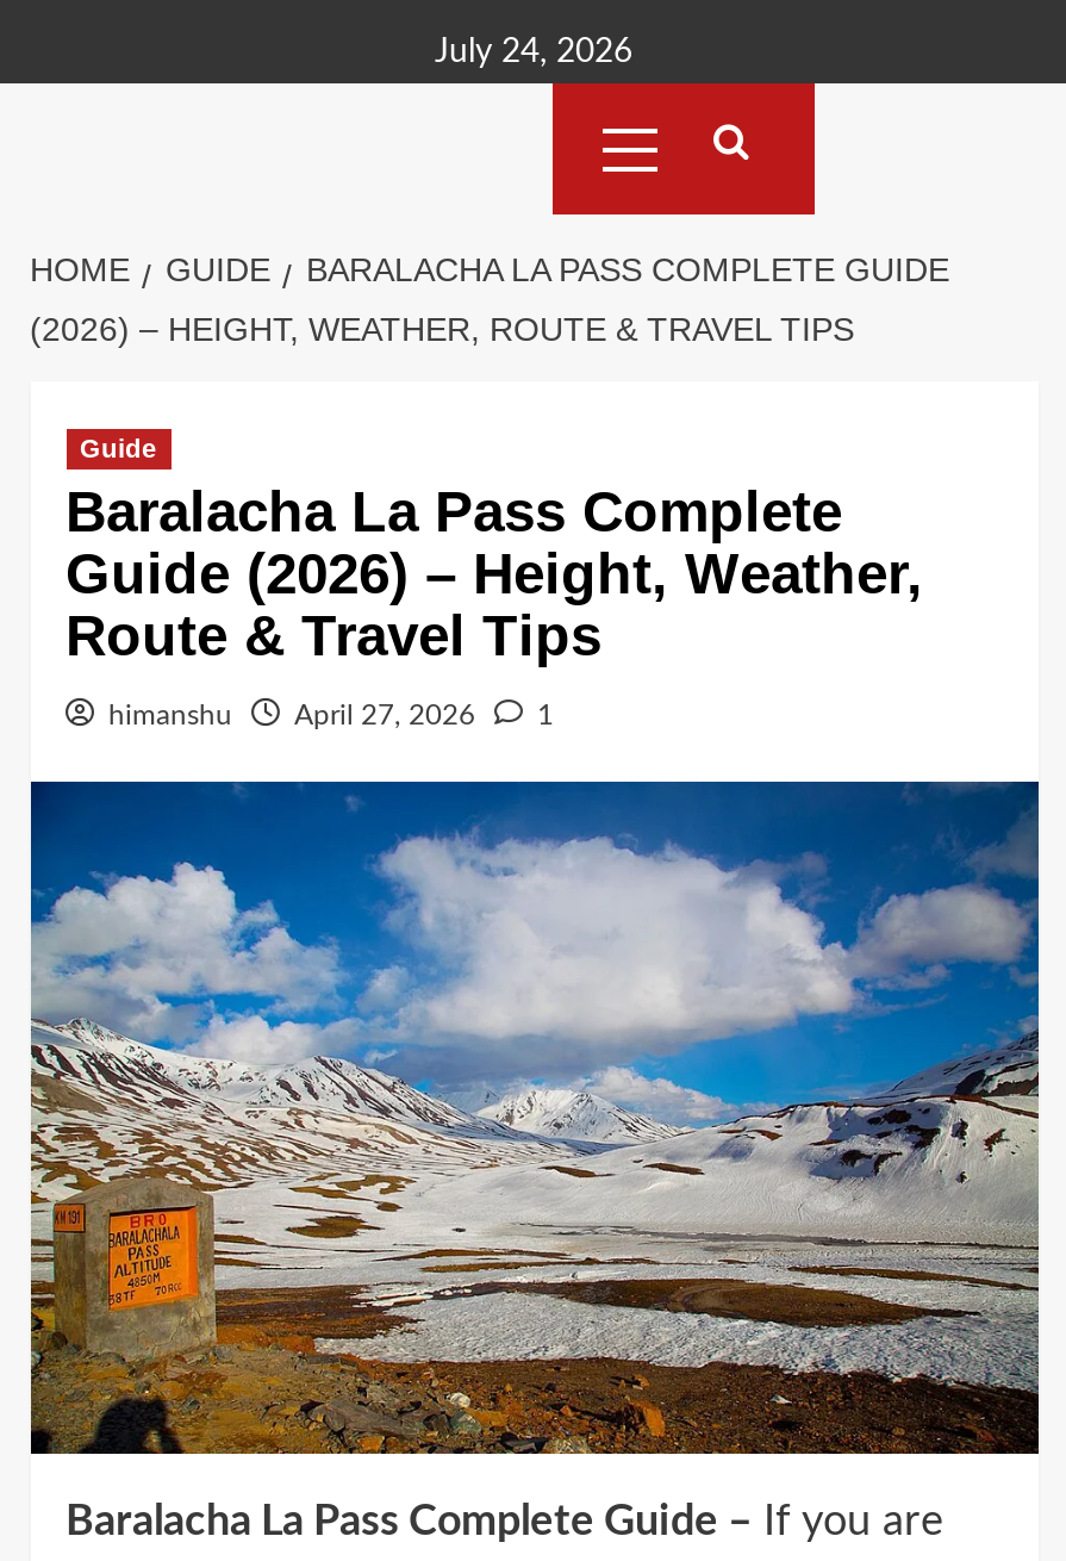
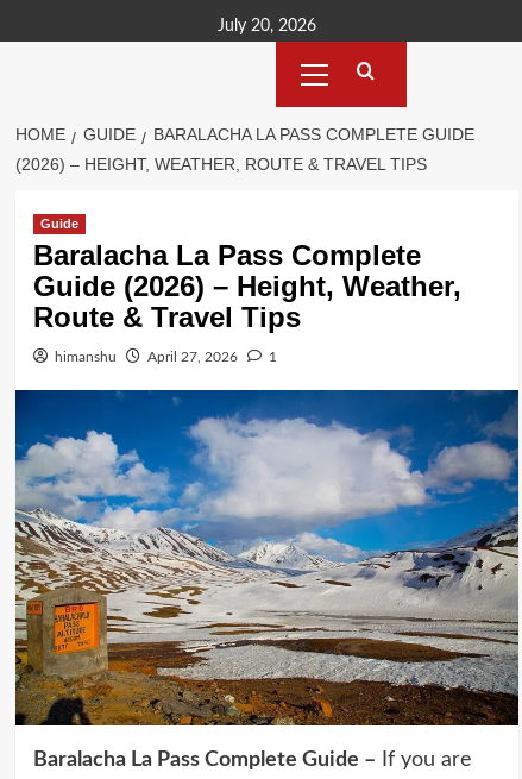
- July 24, 2026
+ July 20, 2026
